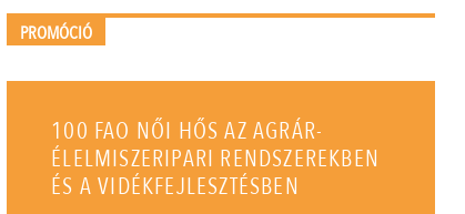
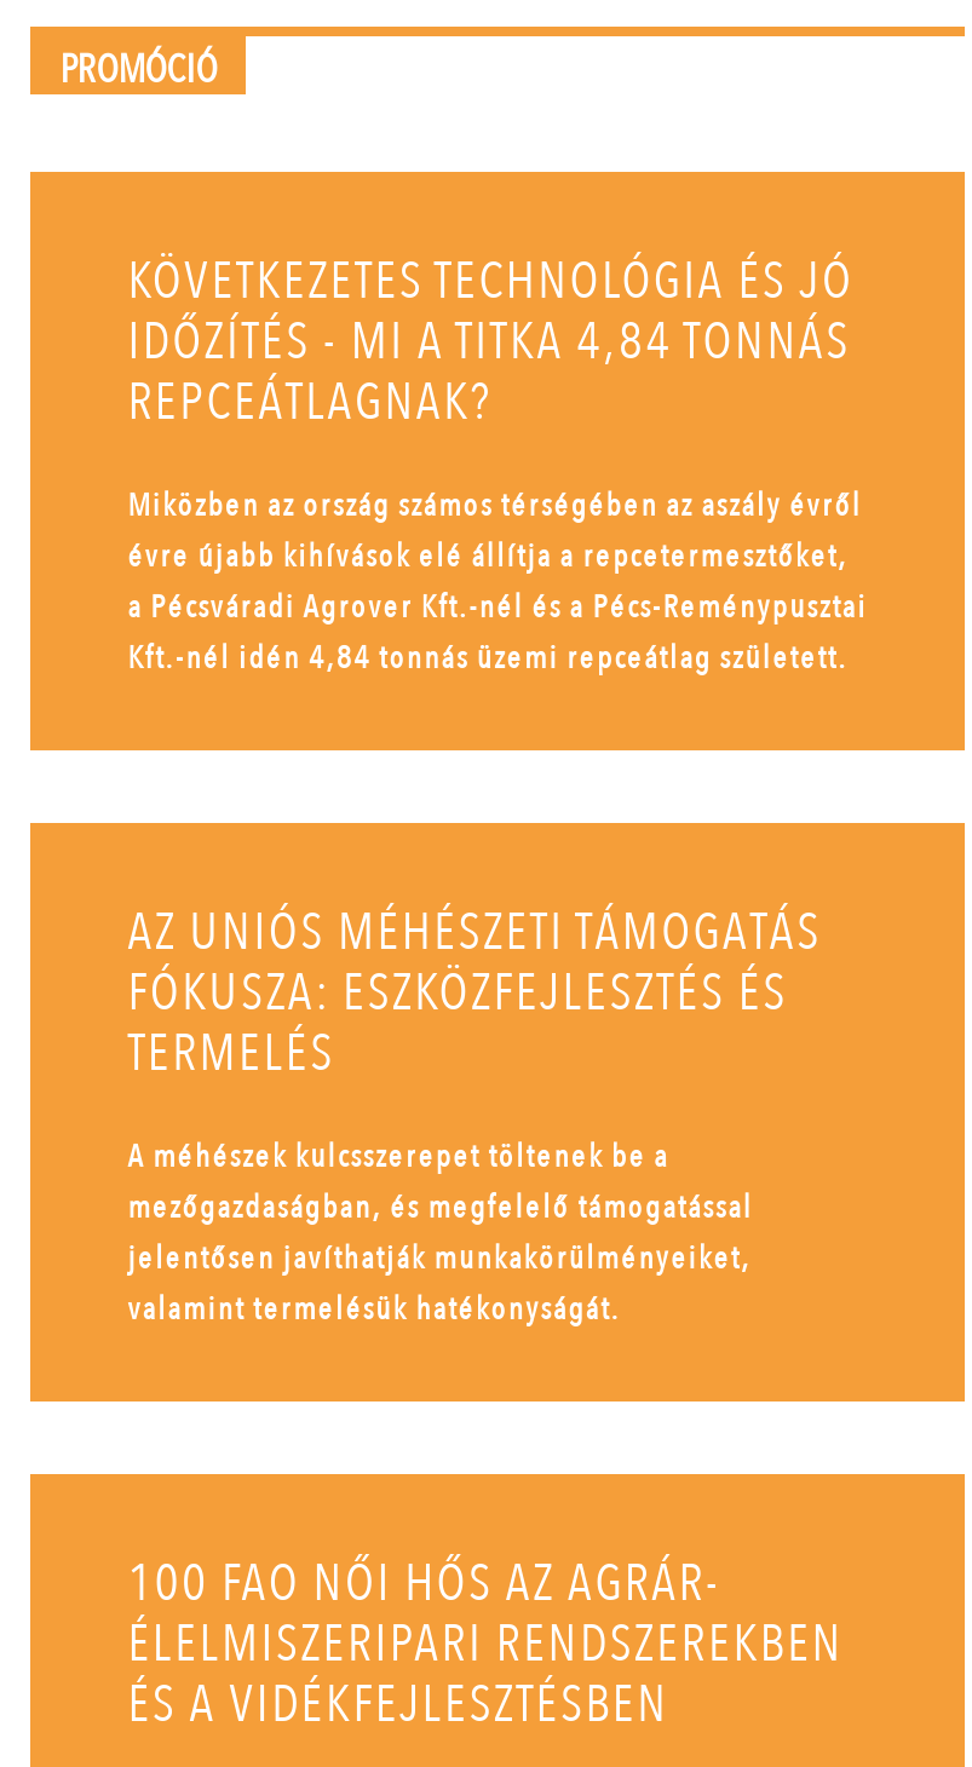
+ KÖVETKEZETES TECHNOLÓGIA ÉS JÓ
+ IDŐZÍTÉS - MI A TITKA 4,84 TONNÁS
+ REPCEÁTLAGNAK?
+ Miközben az ország számos térségében az aszály évről
+ évre újabb kihívások elé állítja a repcetermesztőket,
+ a Pécsváradi Agrover Kft.-nél és a Pécs-Reménypusztai
+ Kft.-nél idén 4,84 tonnás üzemi repceátlag született.

+ AZ UNIÓS MÉHÉSZETI TÁMOGATÁS
+ FÓKUSZA: ESZKÖZFEJLESZTÉS ÉS
+ TERMELÉS
+ A méhészek kulcsszerepet töltenek be a
+ mezőgazdaságban, és megfelelő támogatással
+ jelentősen javíthatják munkakörülményeiket,
+ valamint termelésük hatékonyságát.
